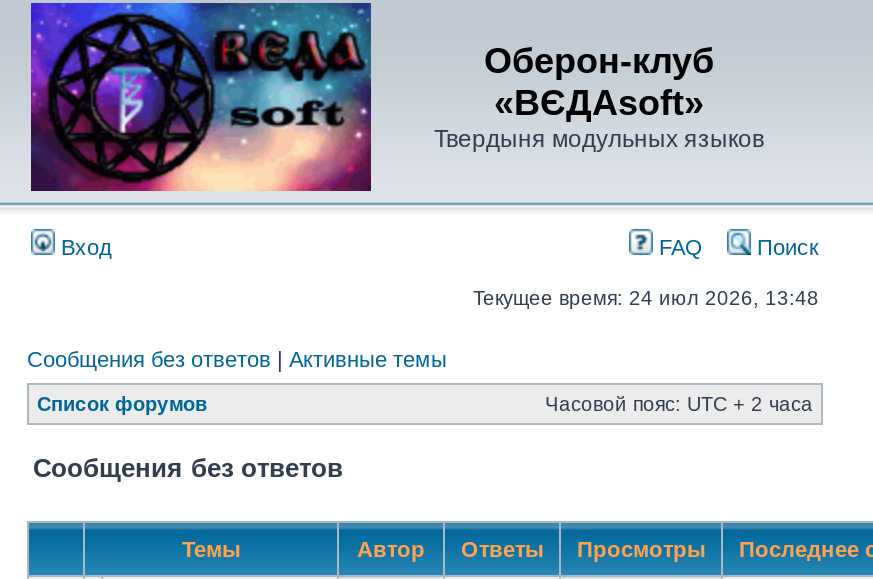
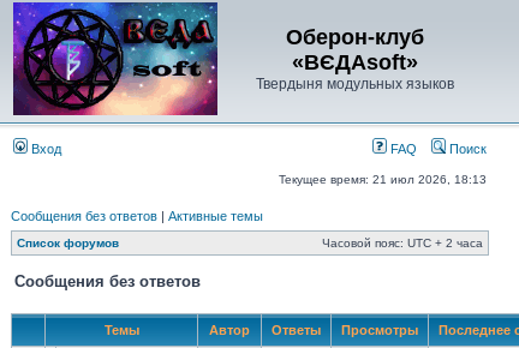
- Текущее время: 24 июл 2026, 13:48
+ Текущее время: 21 июл 2026, 18:13
